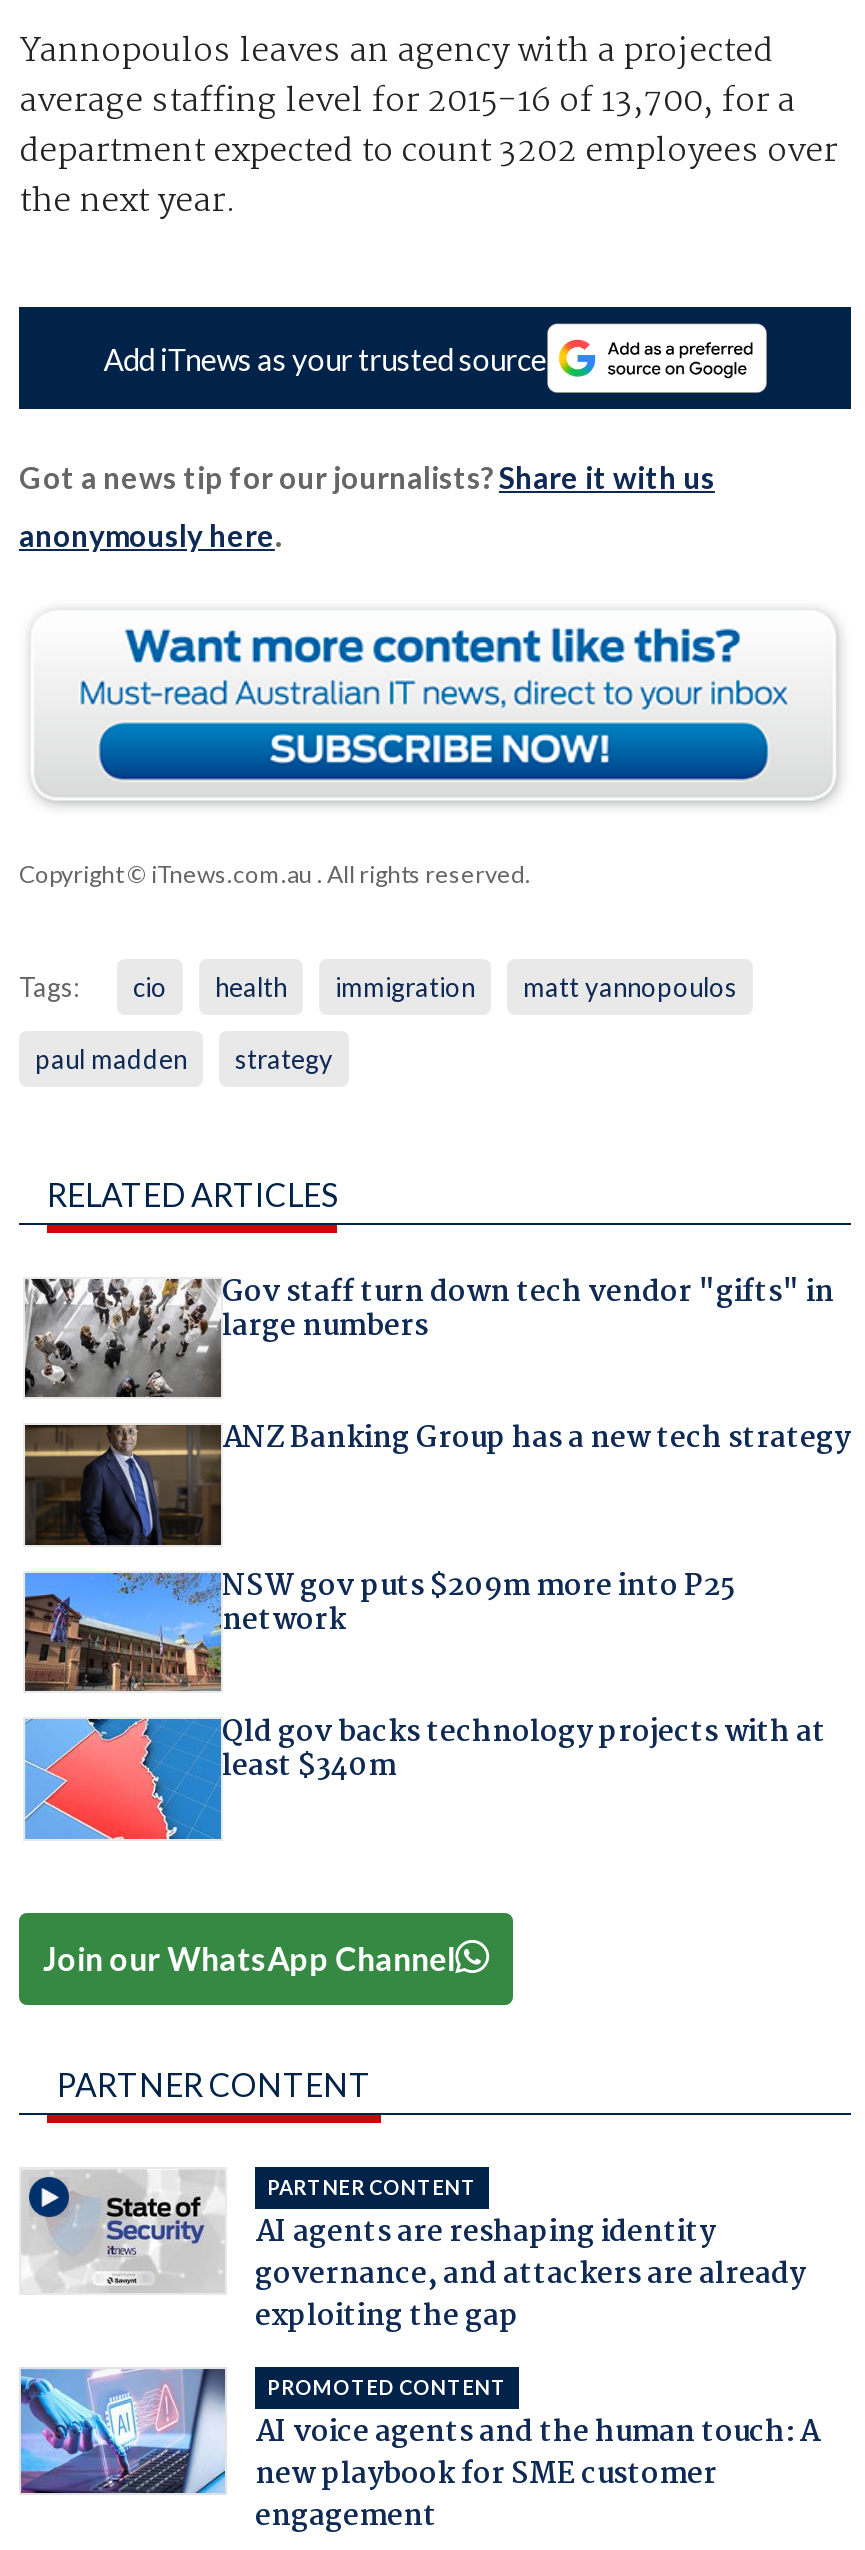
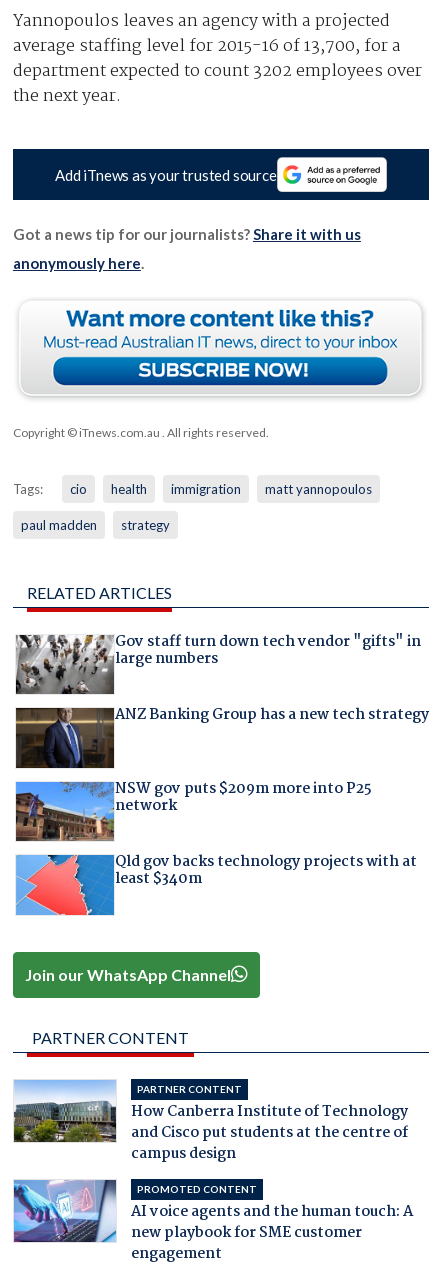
- [image]
- AI agents are reshaping identity
- governance, and attackers are already
- exploiting the gap
+ [image]
+ How Canberra Institute of Technology
+ and Cisco put students at the centre of
+ campus design
